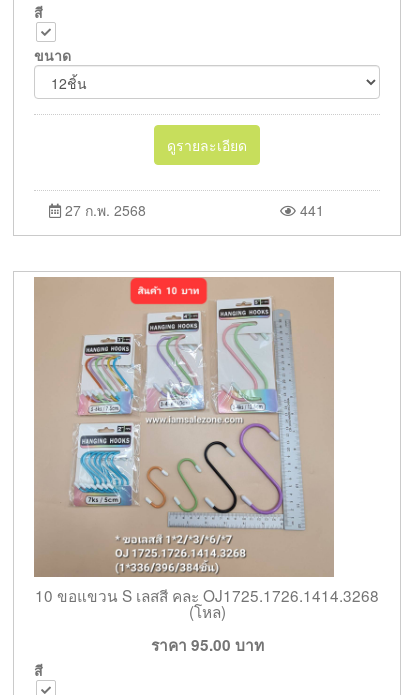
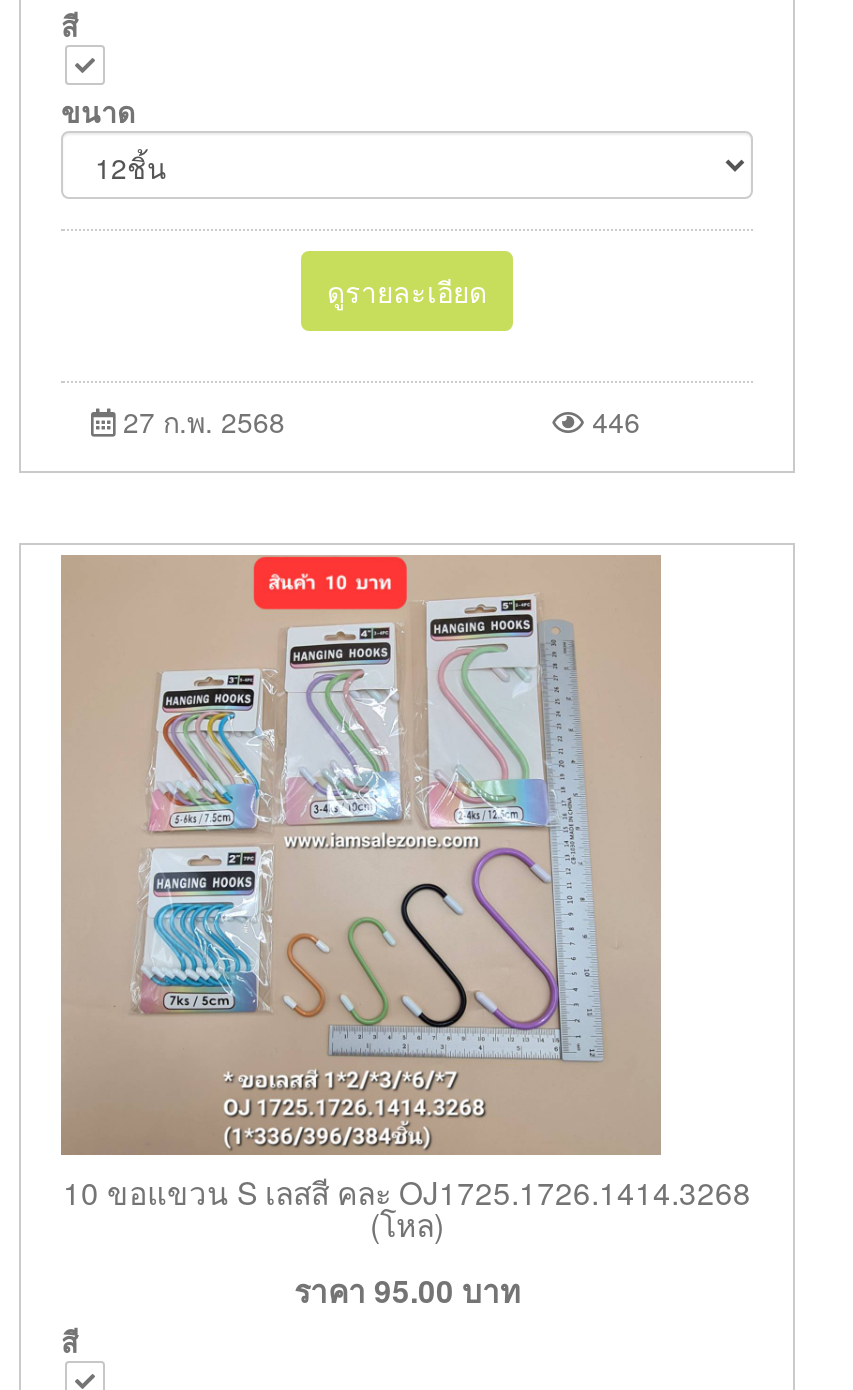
- 441
+ 446
